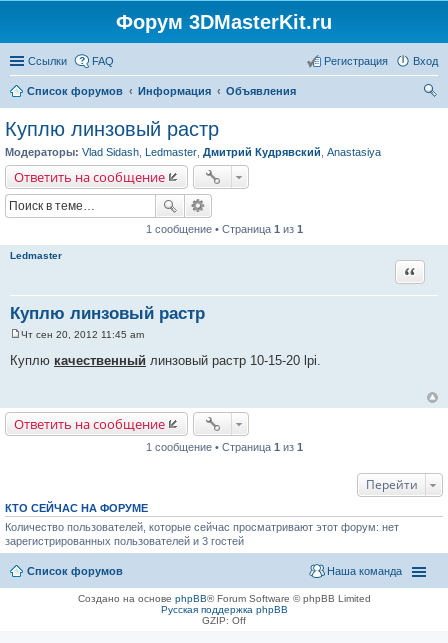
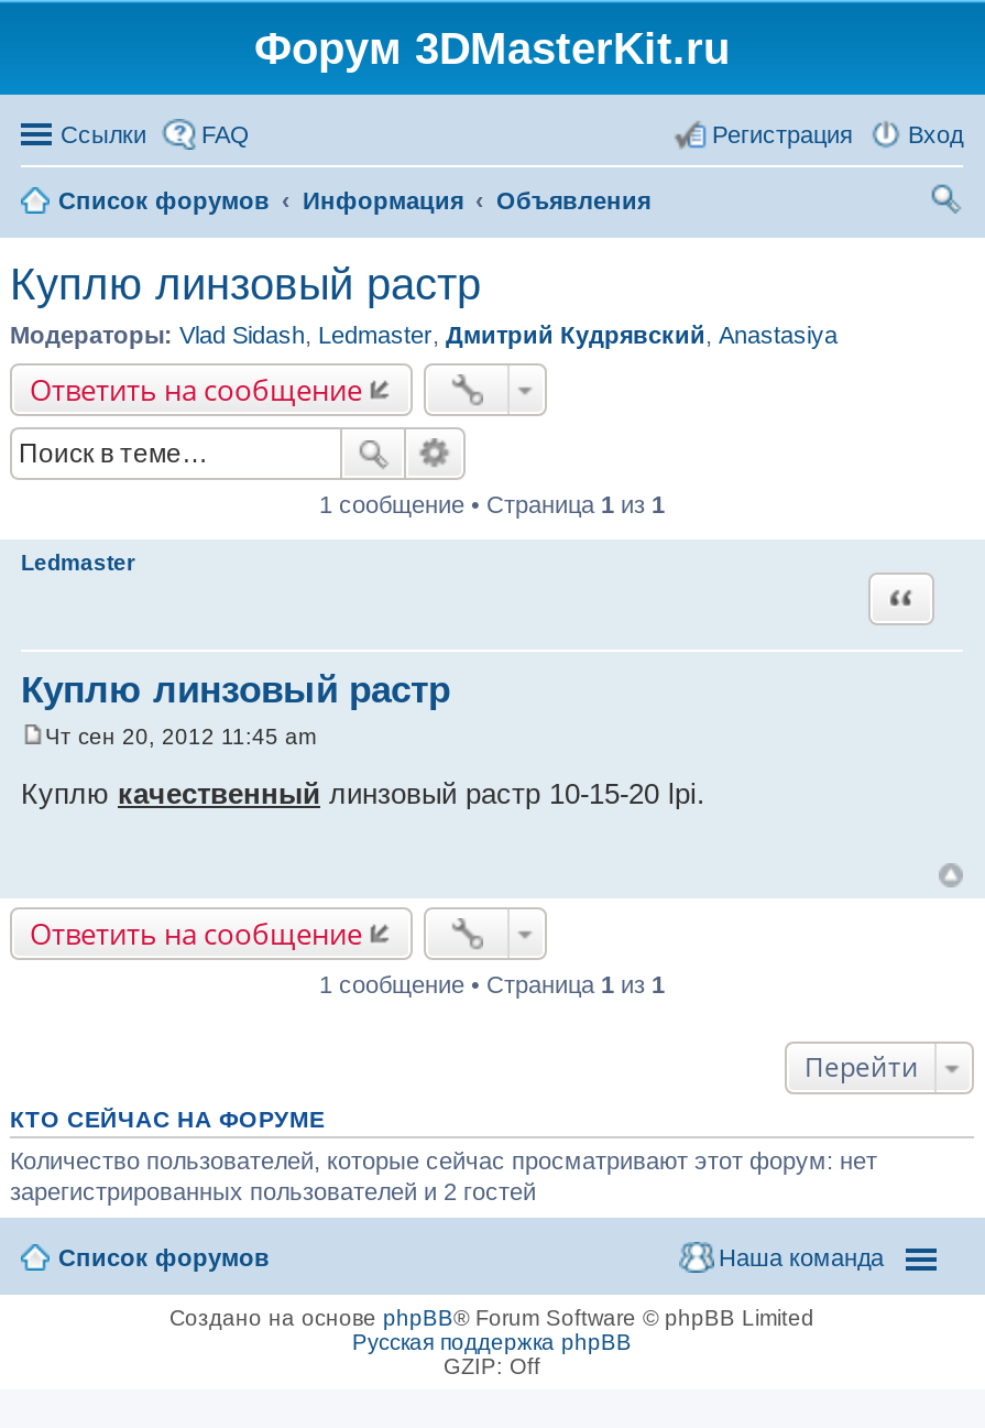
- зарегистрированных пользователей и 3 гостей
+ зарегистрированных пользователей и 2 гостей
